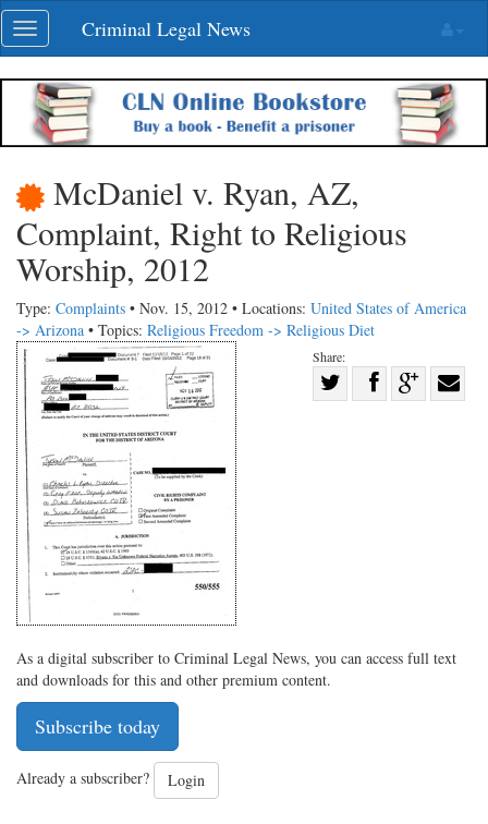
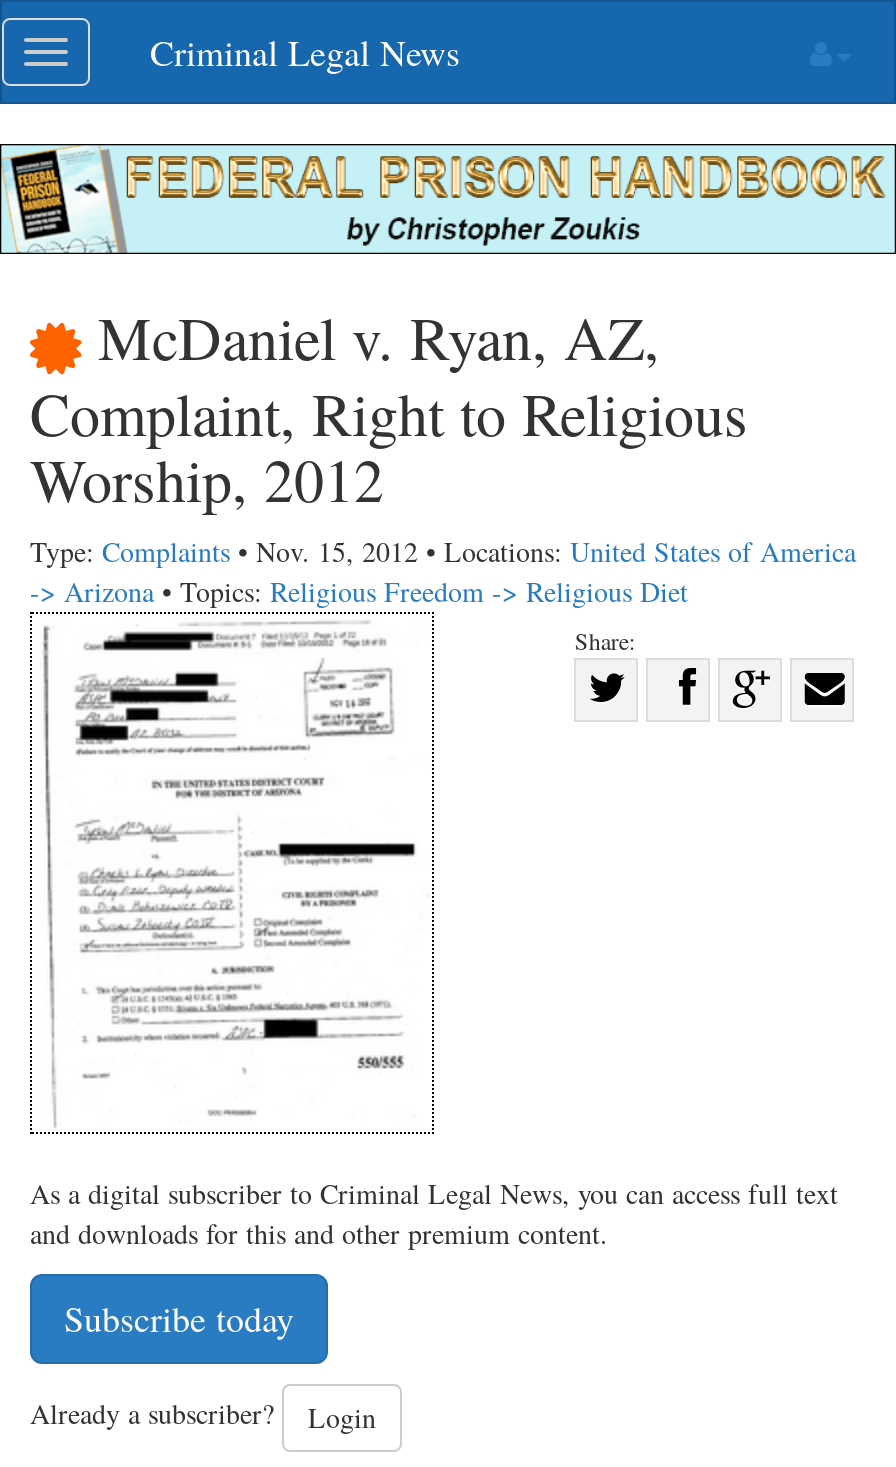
- [image]
+ [image]
